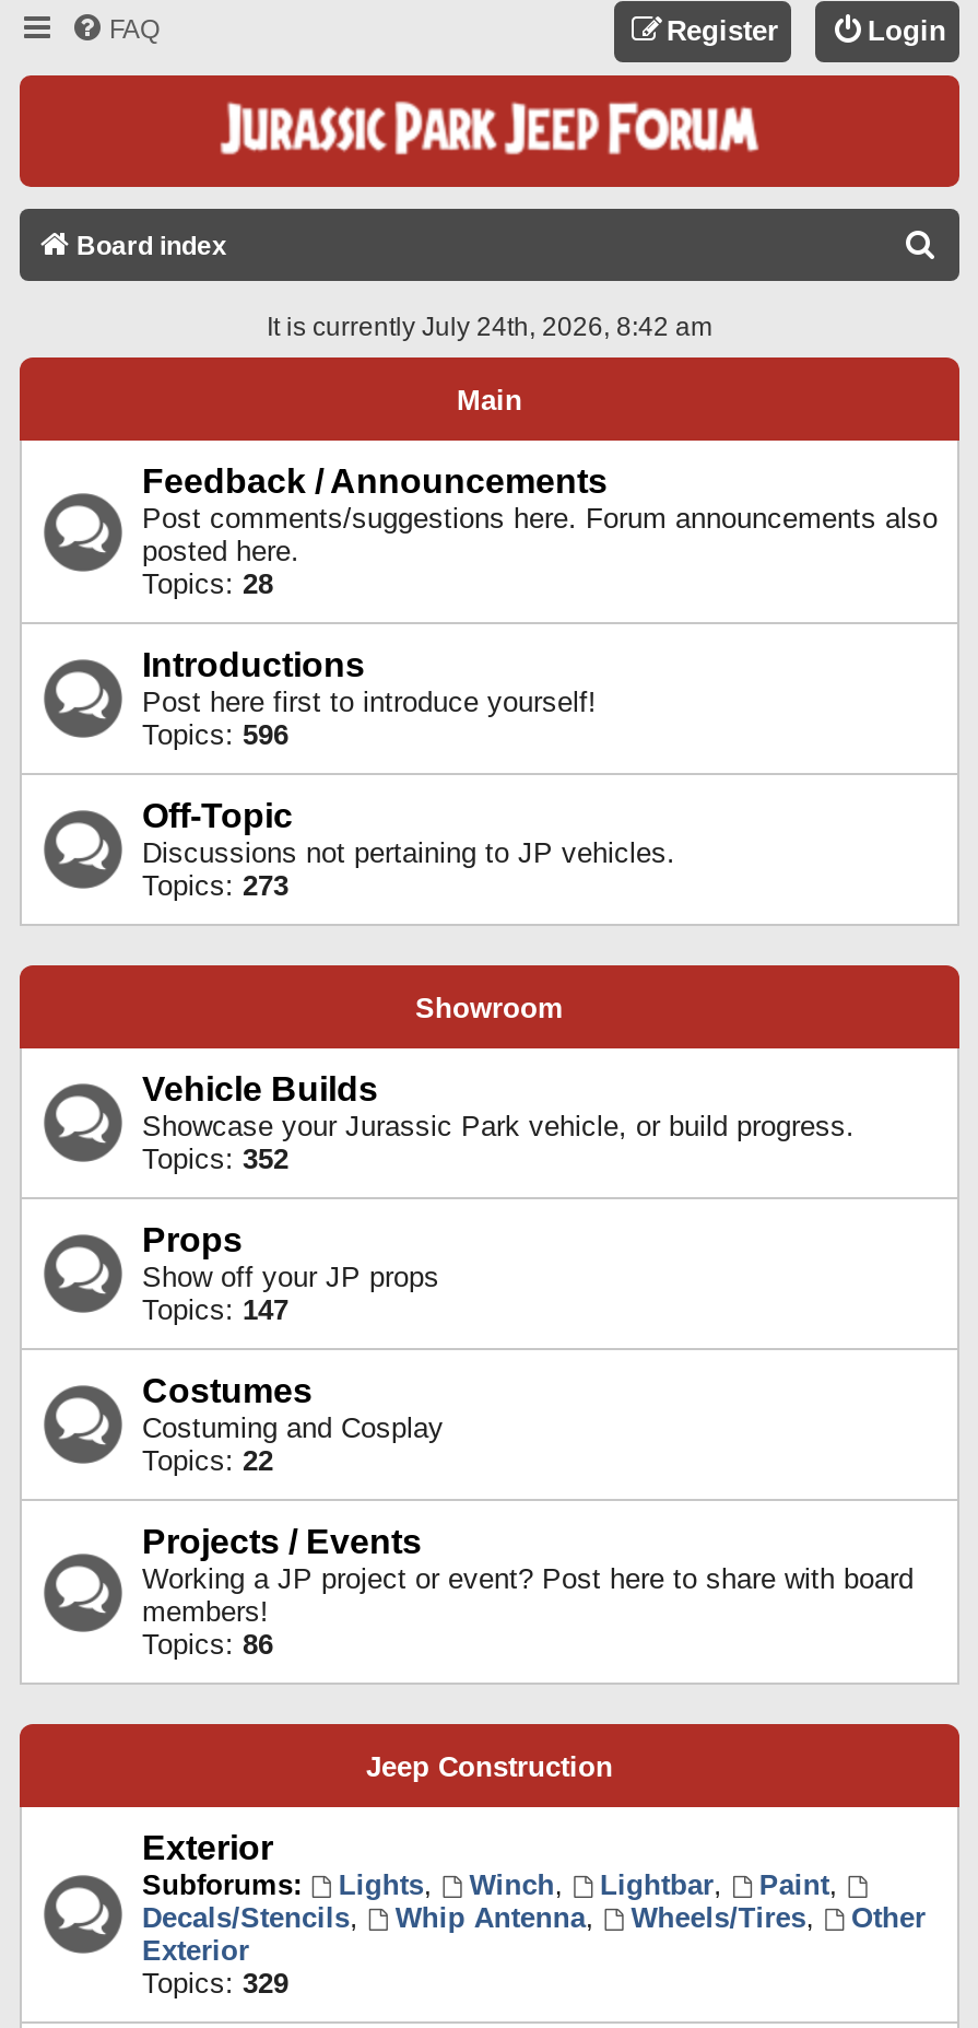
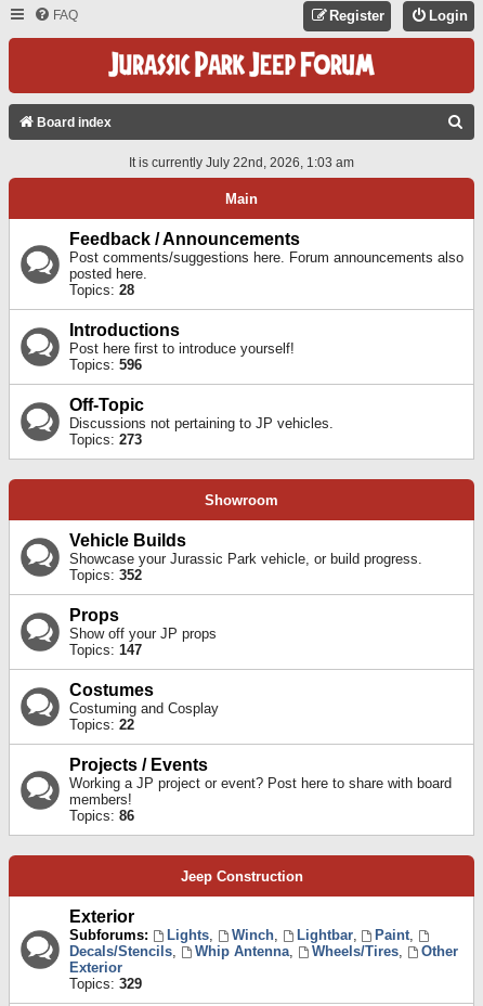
- It is currently July 24th, 2026, 8:42 am
+ It is currently July 22nd, 2026, 1:03 am
